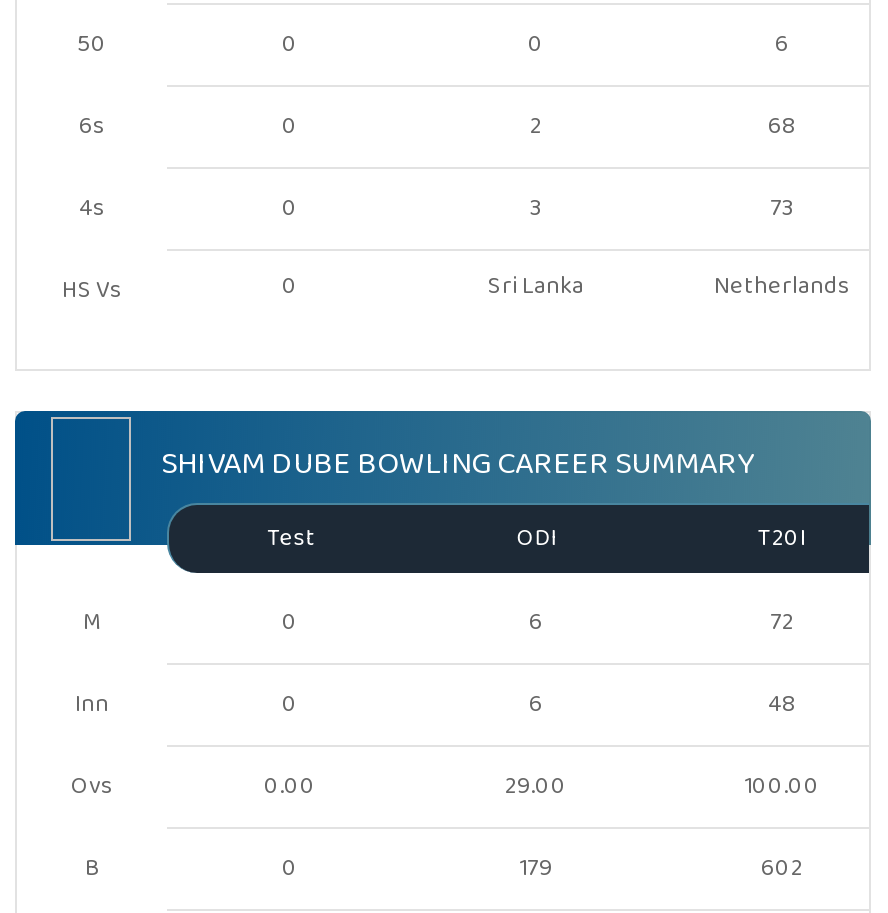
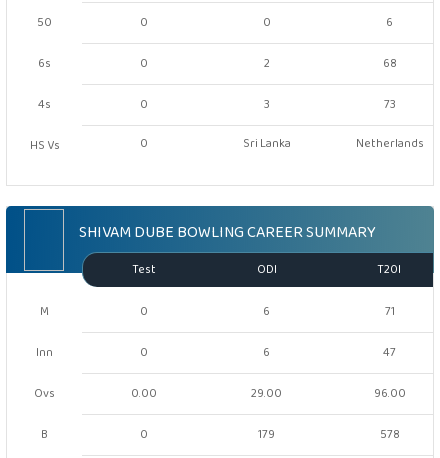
- 72
+ 71

- 48
+ 47

- 100.00
+ 96.00

- 602
+ 578
